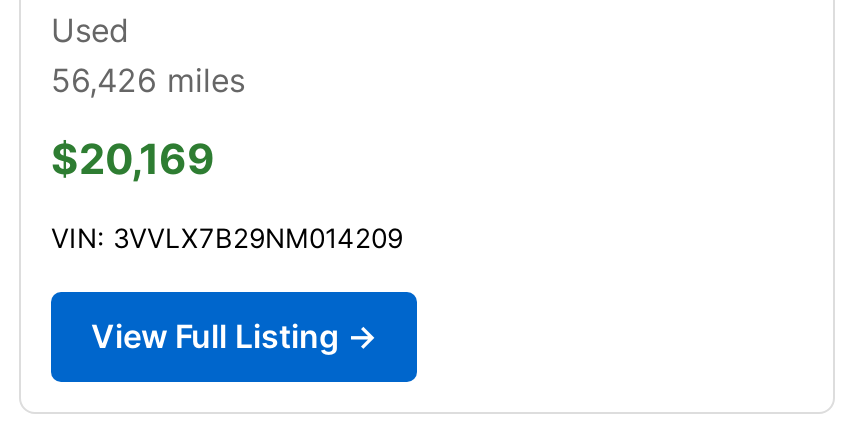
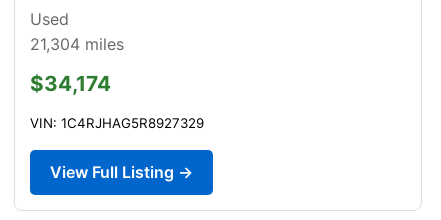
- 56,426 miles
+ 21,304 miles

- $20,169
+ $34,174

- VIN: 3VVLX7B29NM014209
+ VIN: 1C4RJHAG5R8927329
